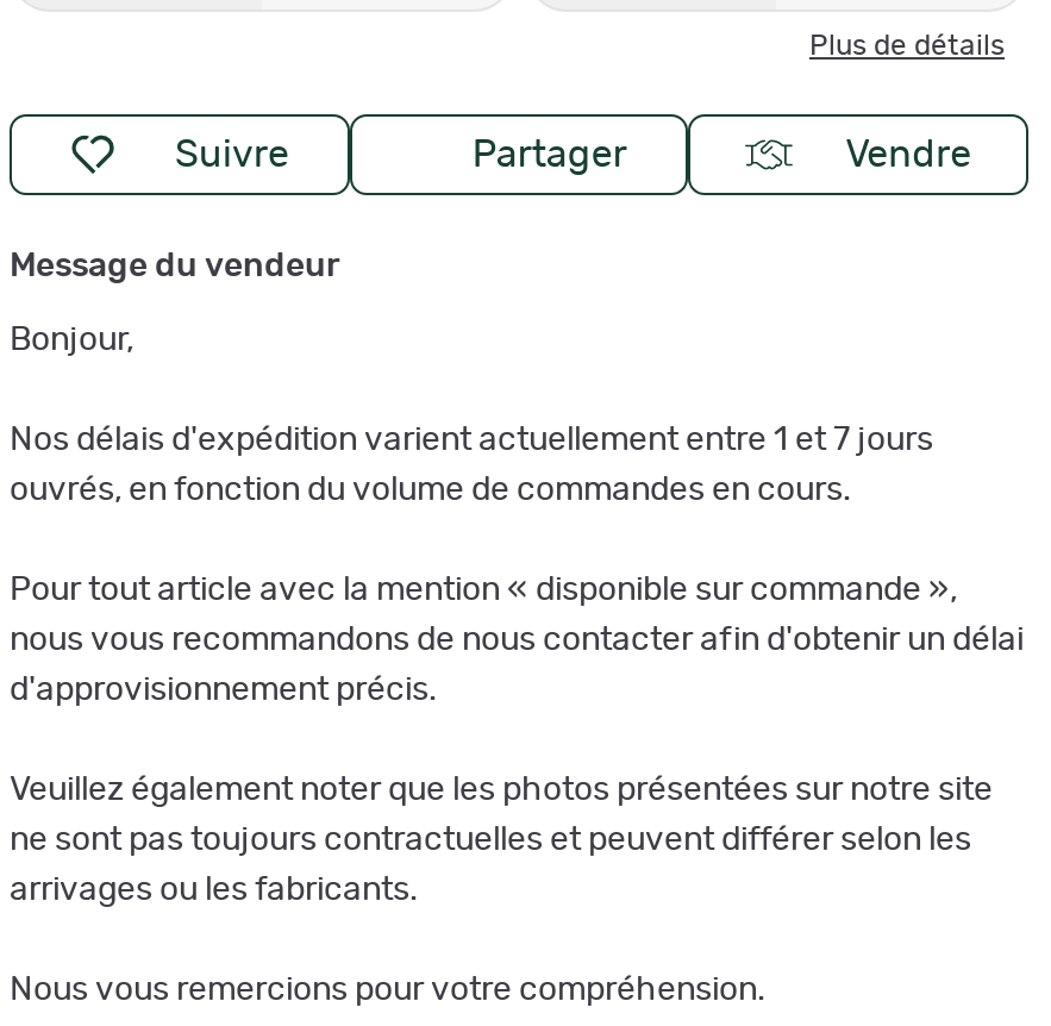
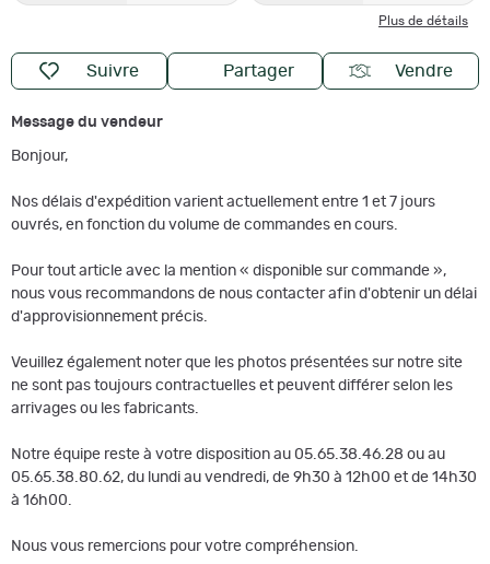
+ Notre équipe reste à votre disposition au 05.65.38.46.28 ou au
+ 05.65.38.80.62, du lundi au vendredi, de 9h30 à 12h00 et de 14h30
+ à 16h00.
